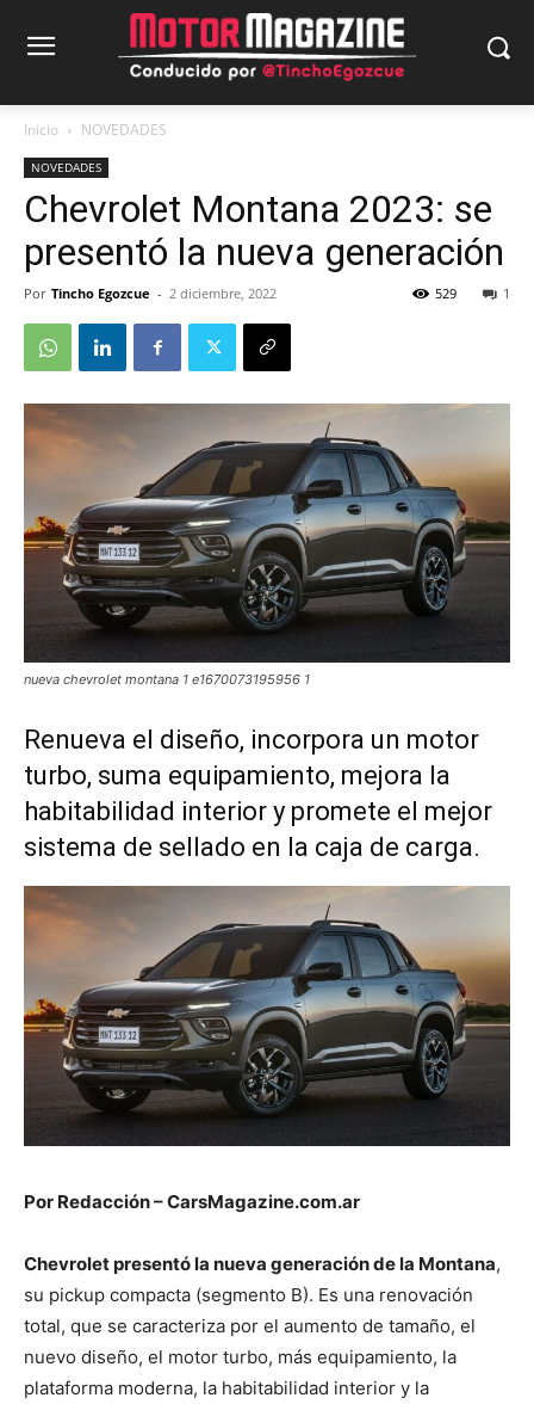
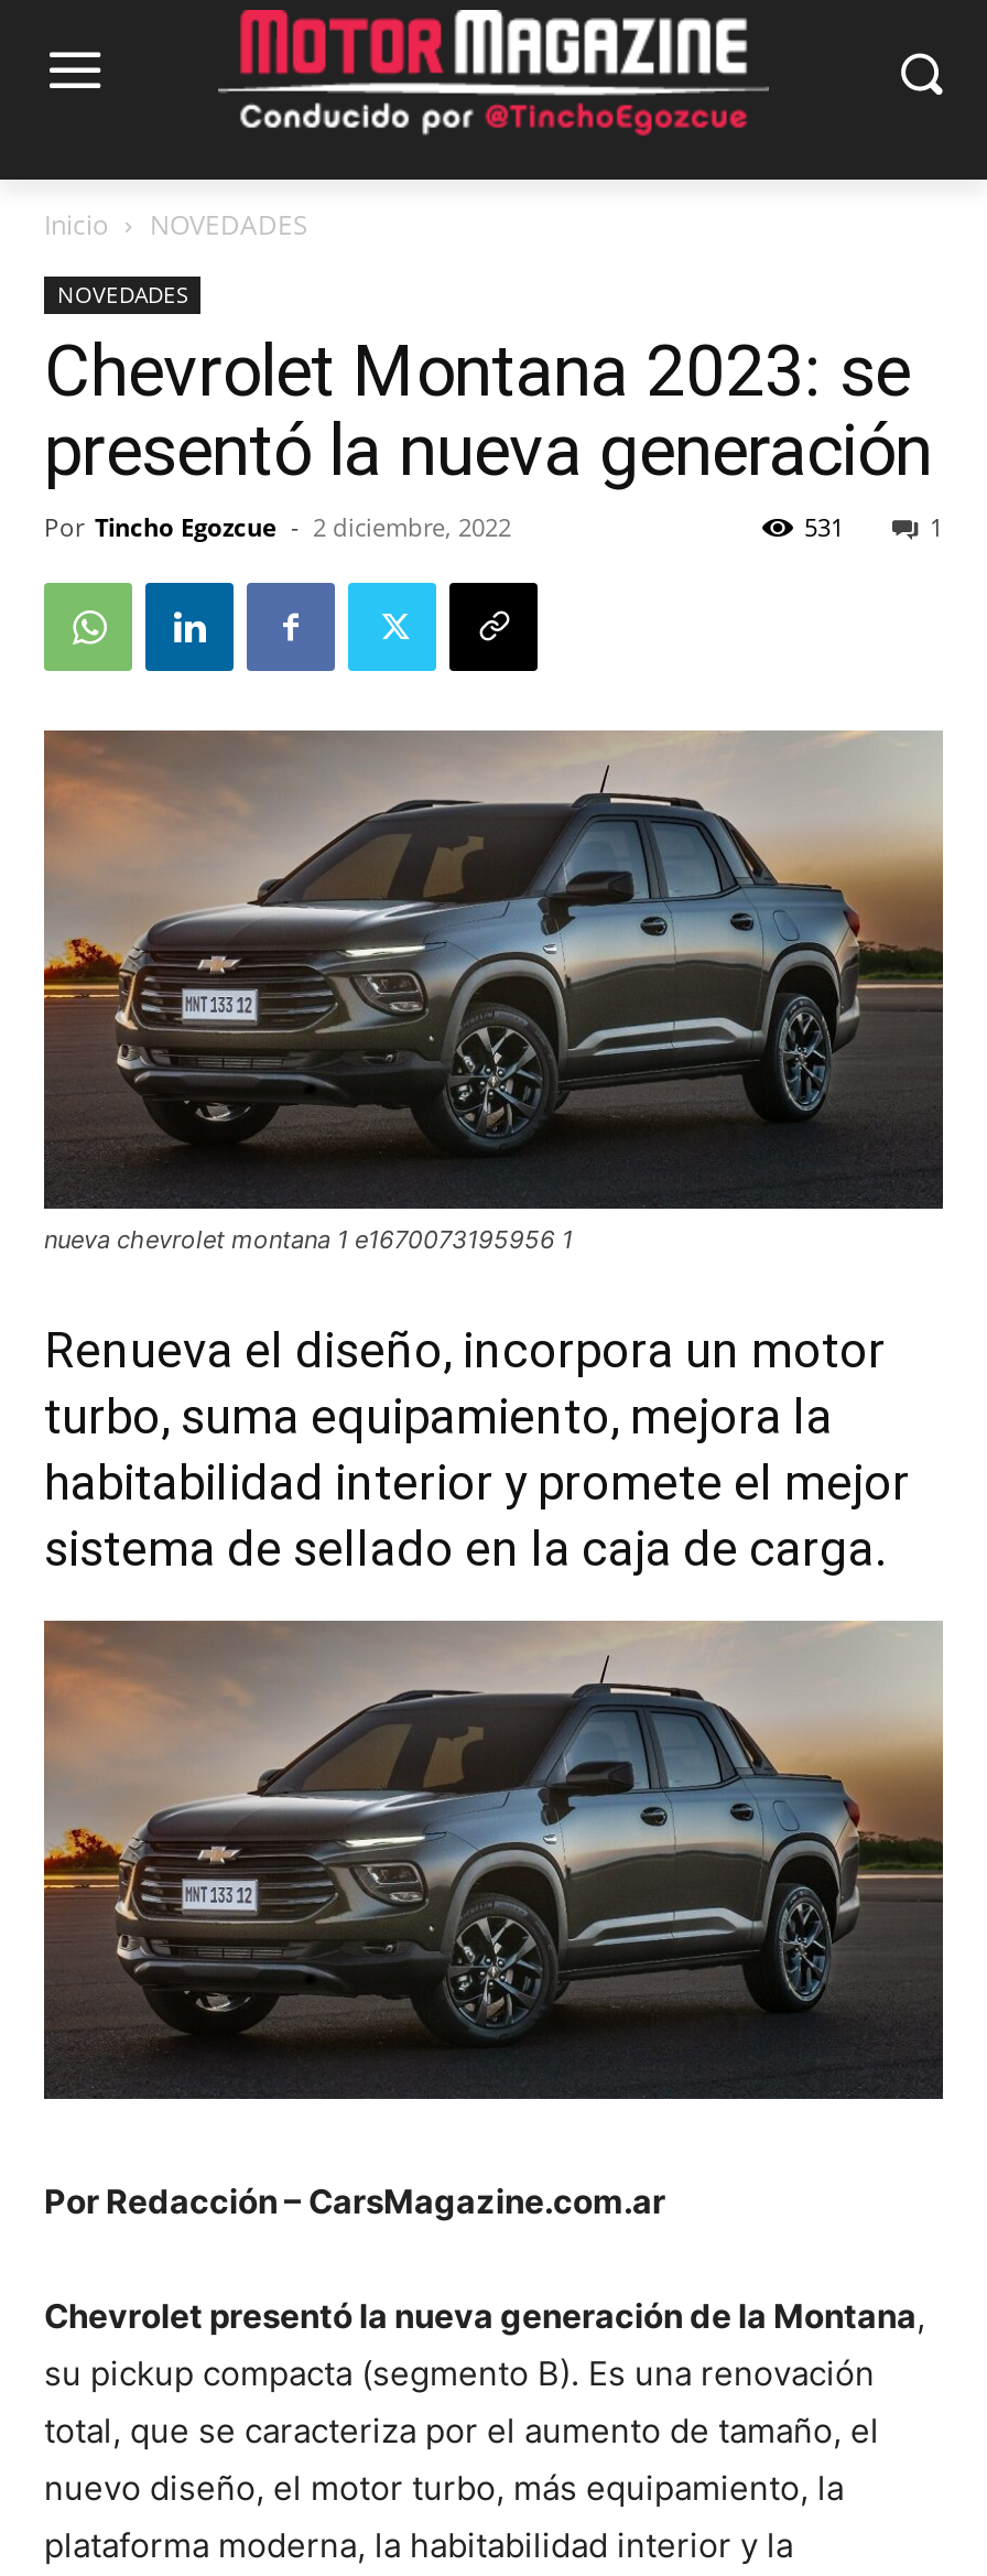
- 529
+ 531
